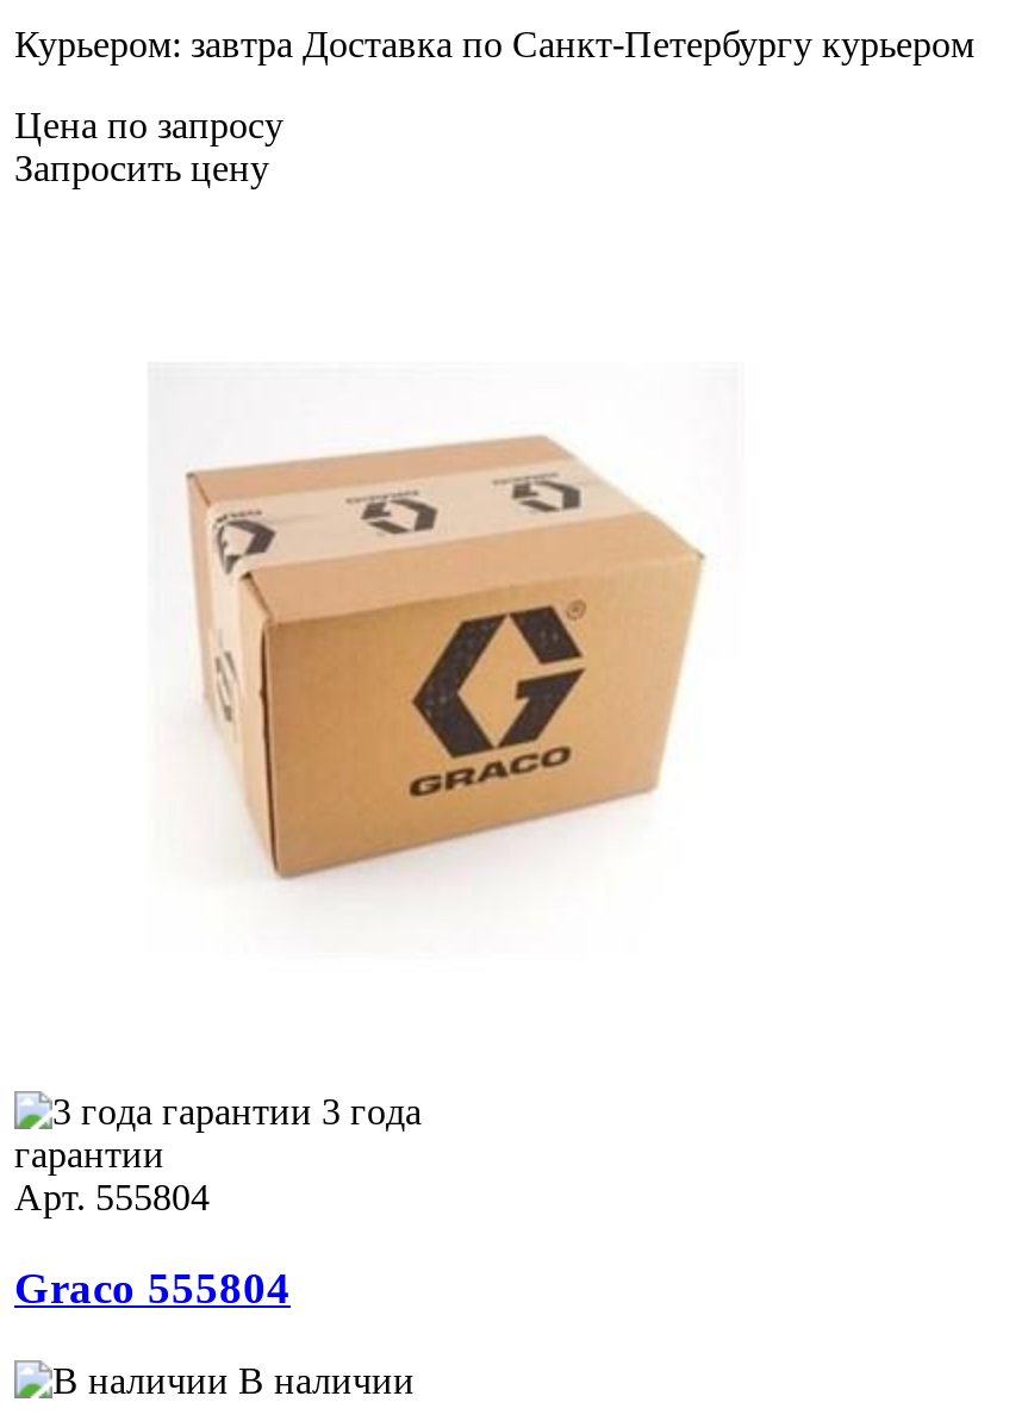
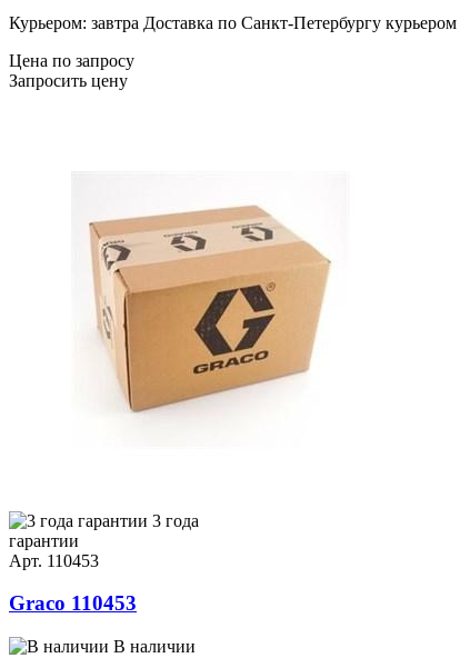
- Арт. 555804
+ Арт. 110453

- Graco 555804
+ Graco 110453
